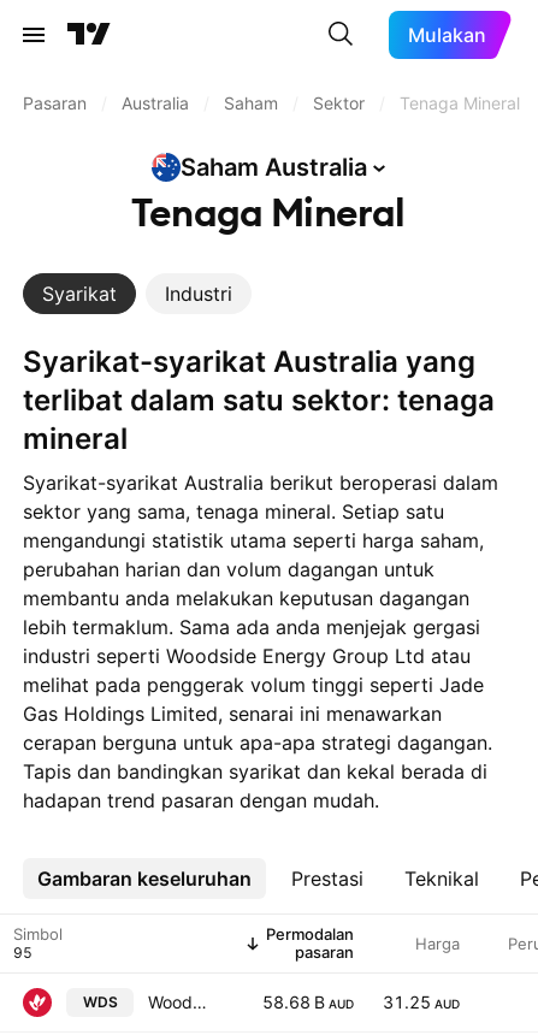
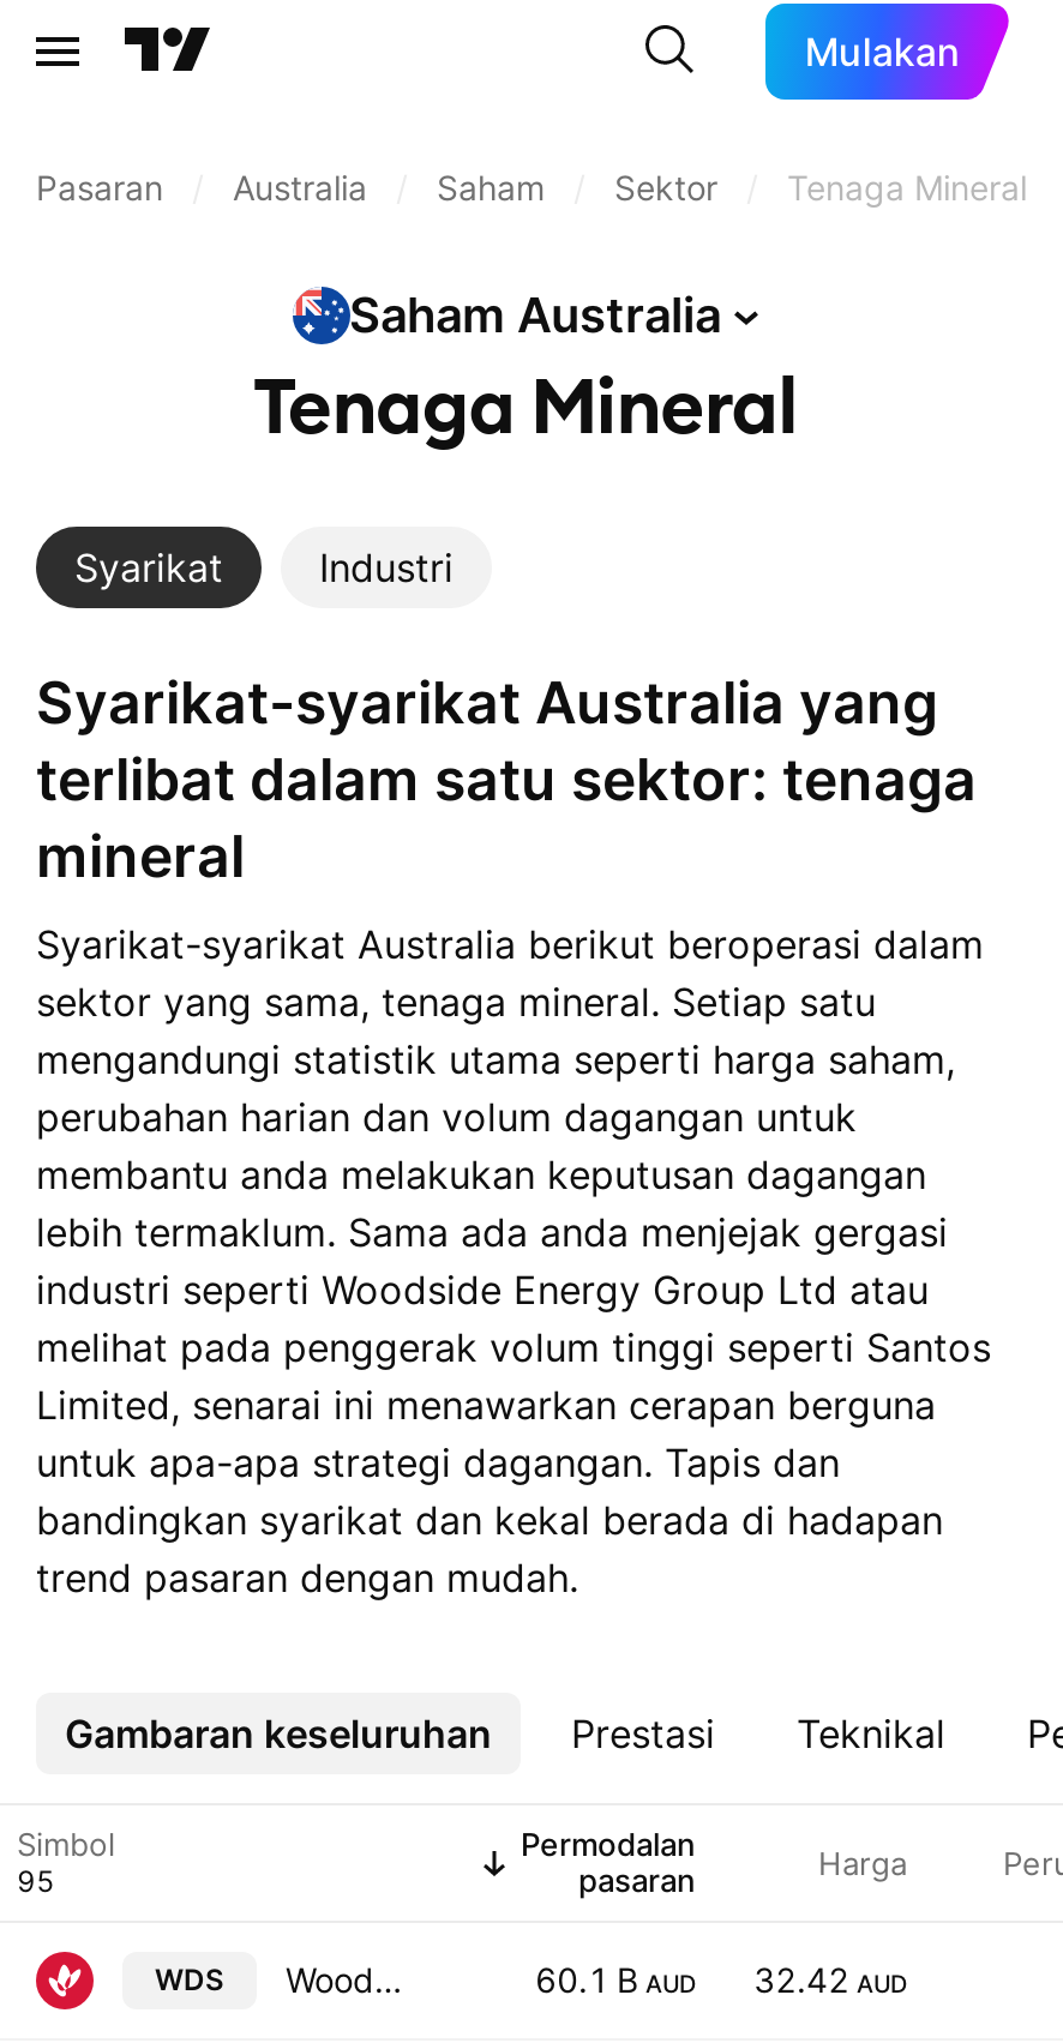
- melihat pada penggerak volum tinggi seperti Jade
- Gas Holdings Limited, senarai ini menawarkan
- cerapan berguna untuk apa-apa strategi dagangan.
- Tapis dan bandingkan syarikat dan kekal berada di
- hadapan trend pasaran dengan mudah.
+ melihat pada penggerak volum tinggi seperti Santos
+ Limited, senarai ini menawarkan cerapan berguna
+ untuk apa-apa strategi dagangan. Tapis dan
+ bandingkan syarikat dan kekal berada di hadapan
+ trend pasaran dengan mudah.

- 58.68 B AUD
+ 60.1 B AUD

- 31.25 AUD
+ 32.42 AUD
